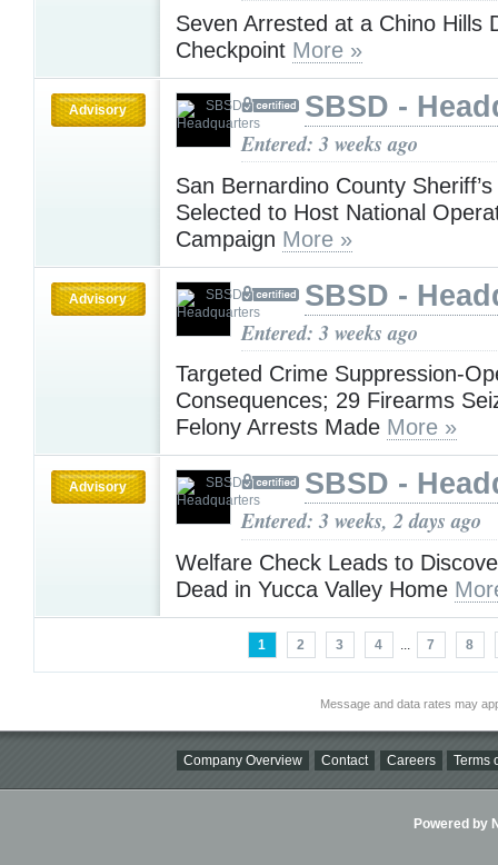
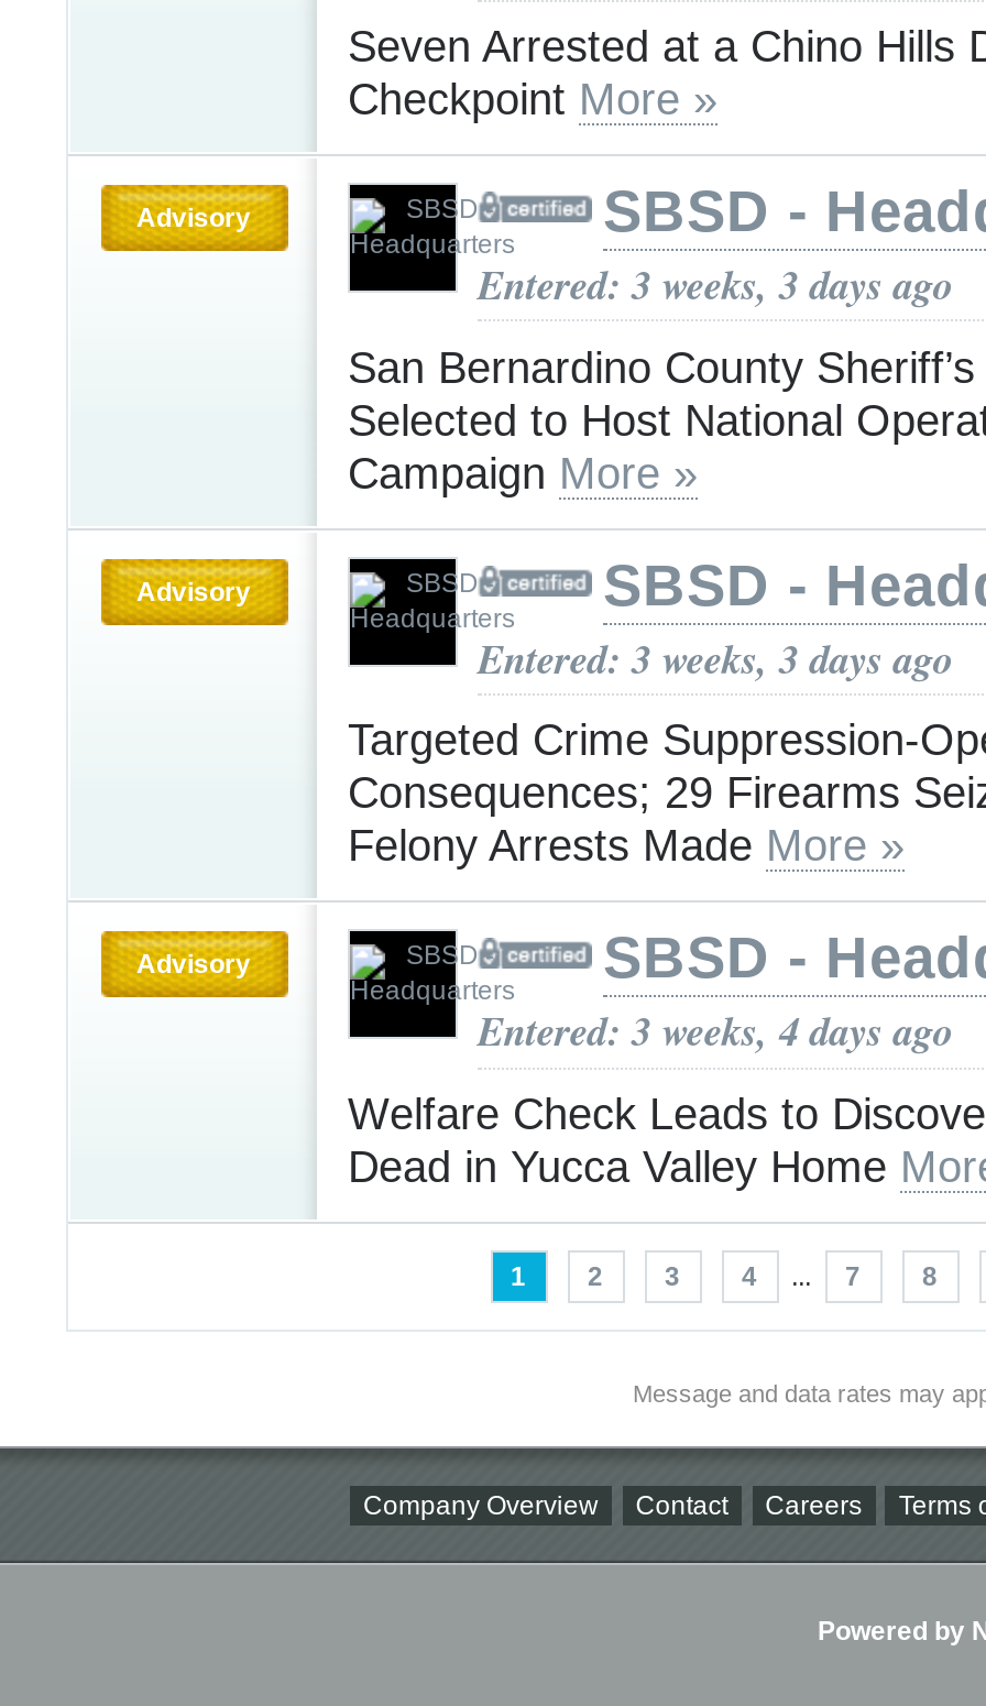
- Entered: 3 weeks ago
+ Entered: 3 weeks, 3 days ago

- Entered: 3 weeks ago
+ Entered: 3 weeks, 3 days ago

- Entered: 3 weeks, 2 days ago
+ Entered: 3 weeks, 4 days ago
